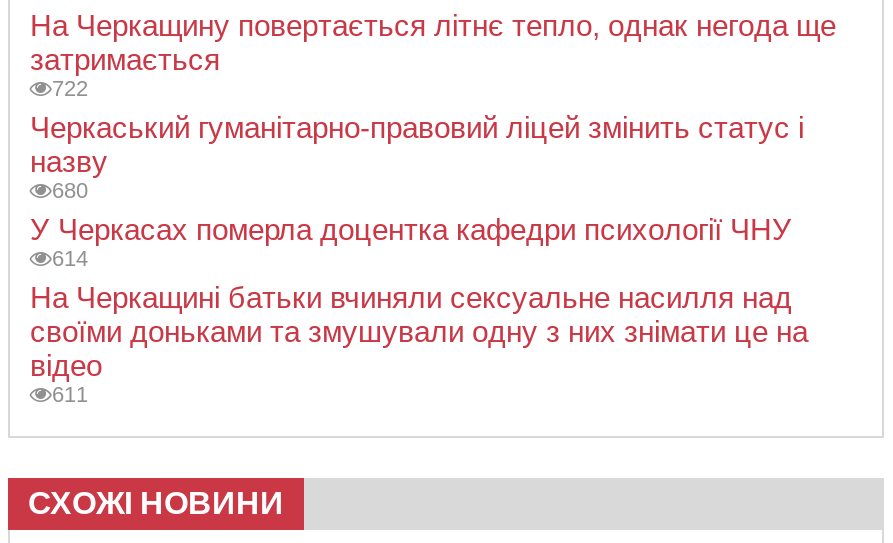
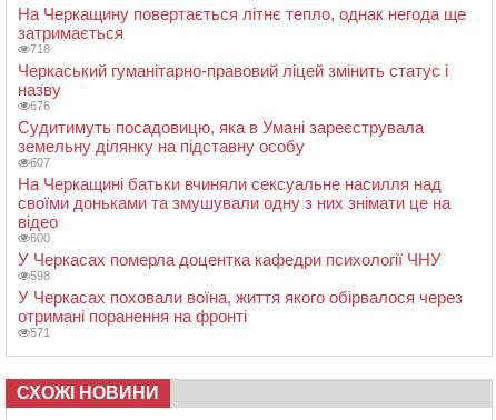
- 722
+ 718

- 680
- 614
+ 676
+ Судитимуть посадовицю, яка в Умані зареєструвала
+ земельну ділянку на підставну особу
+ 607

moved down: У Черкасах померла доцентка кафедри психології ЧНУ

- 611
+ 600
+ 598
+ У Черкасах поховали воїна, життя якого обірвалося через
+ отримані поранення на фронті
+ 571
